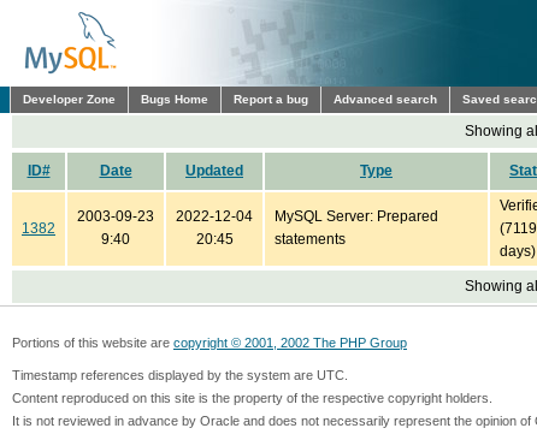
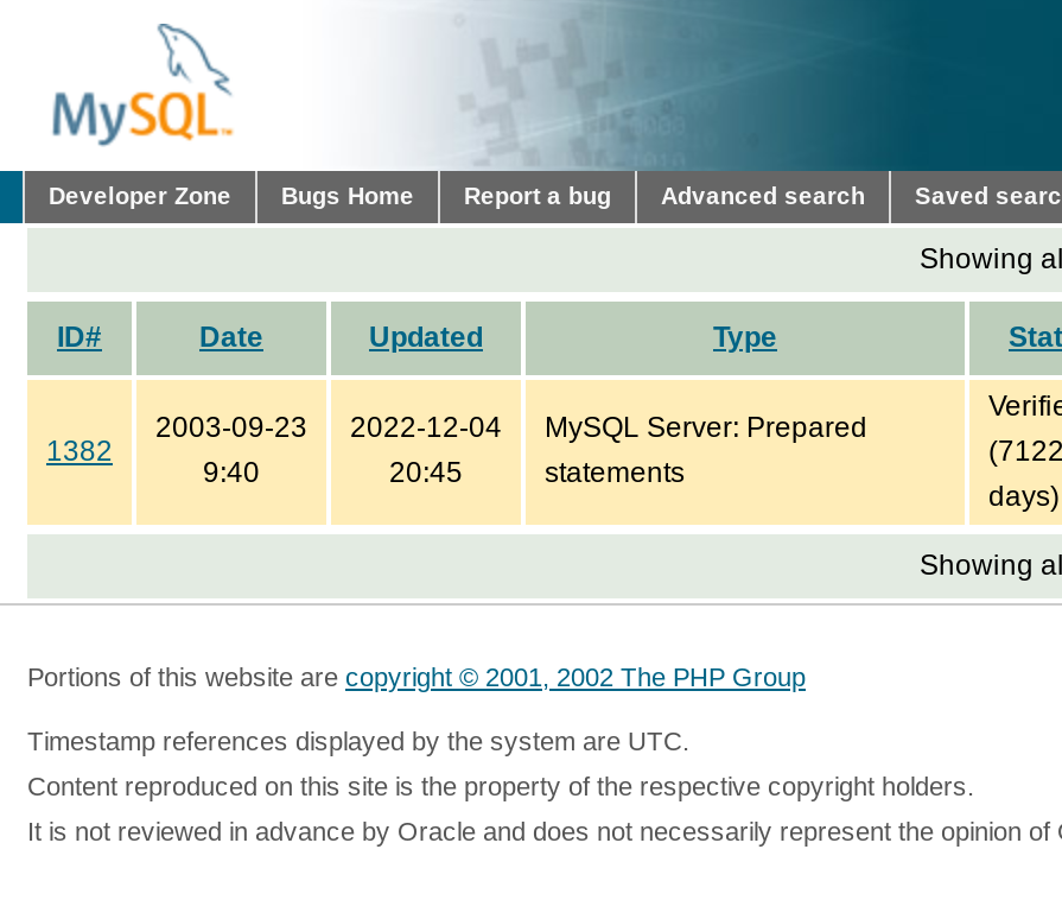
- (7119
+ (7122
